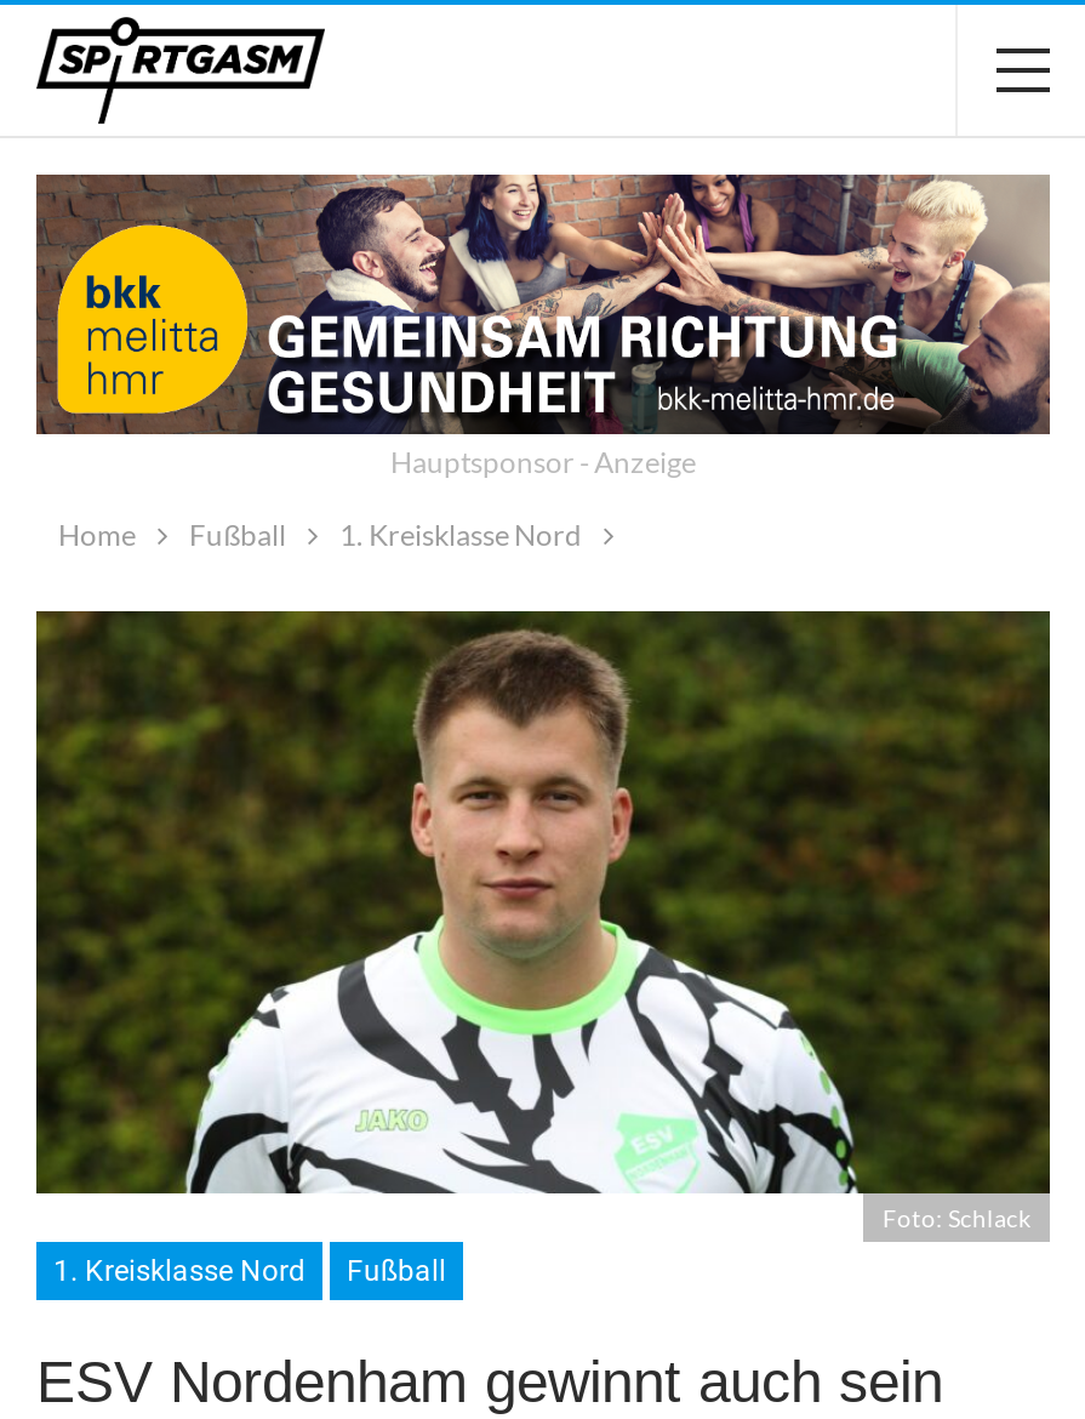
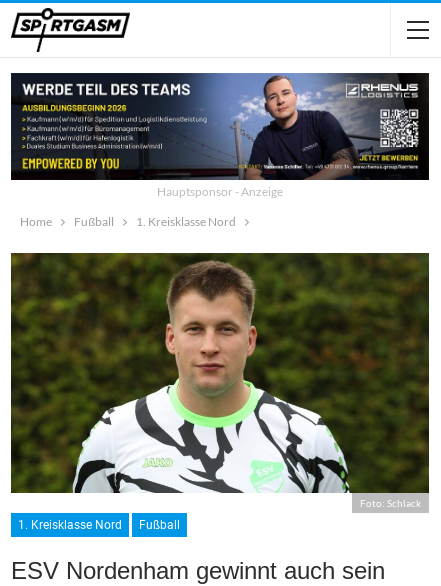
- [image]
+ [image]
